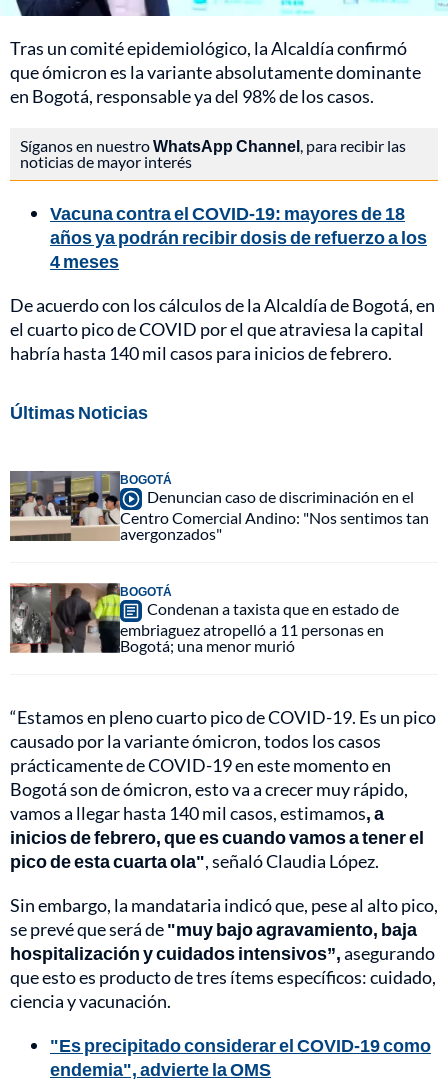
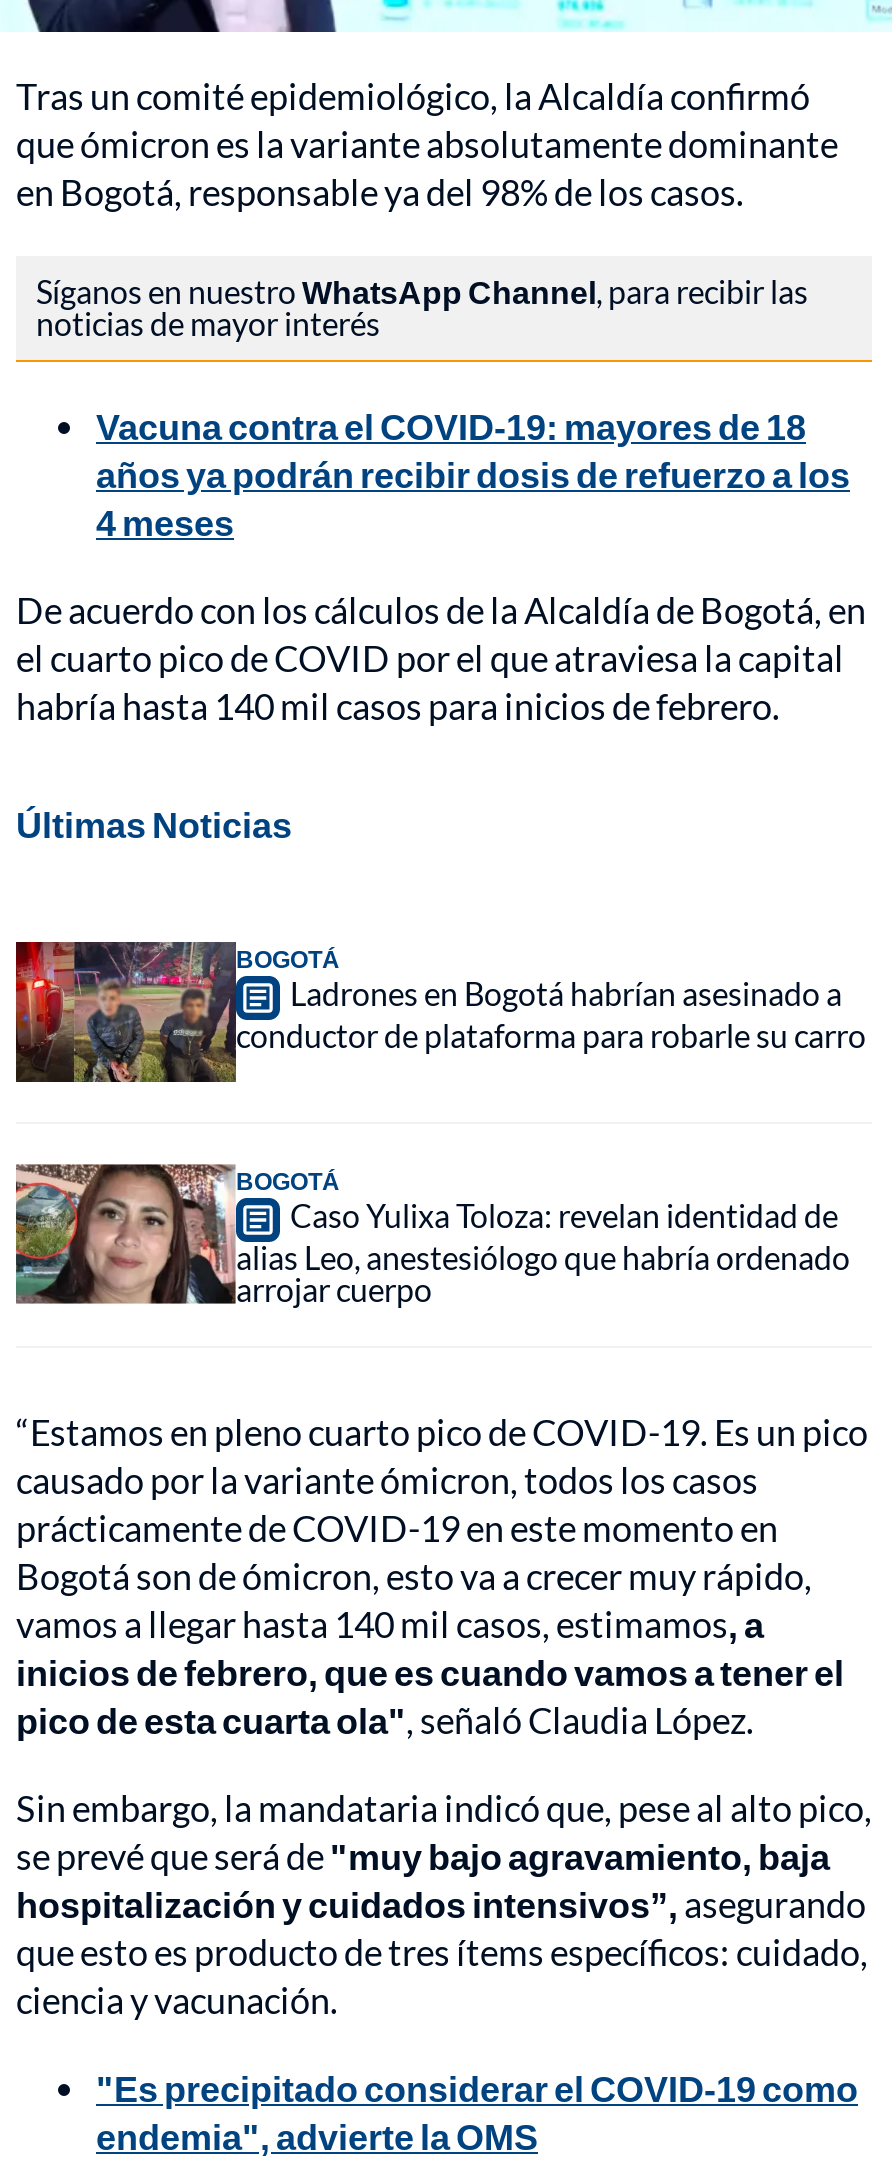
- [image]
- Denuncian caso de discriminación en el
- Centro Comercial Andino: "Nos sentimos tan
- avergonzados"
+ [image]
+ Ladrones en Bogotá habrían asesinado a
+ conductor de plataforma para robarle su carro

- [image]
- Condenan a taxista que en estado de
- embriaguez atropelló a 11 personas en
- Bogotá; una menor murió
+ [image]
+ Caso Yulixa Toloza: revelan identidad de
+ alias Leo, anestesiólogo que habría ordenado
+ arrojar cuerpo
